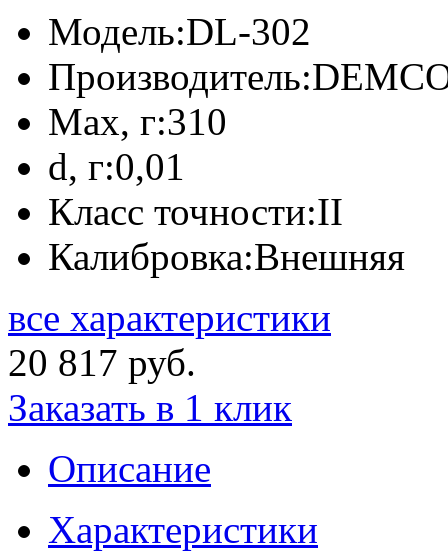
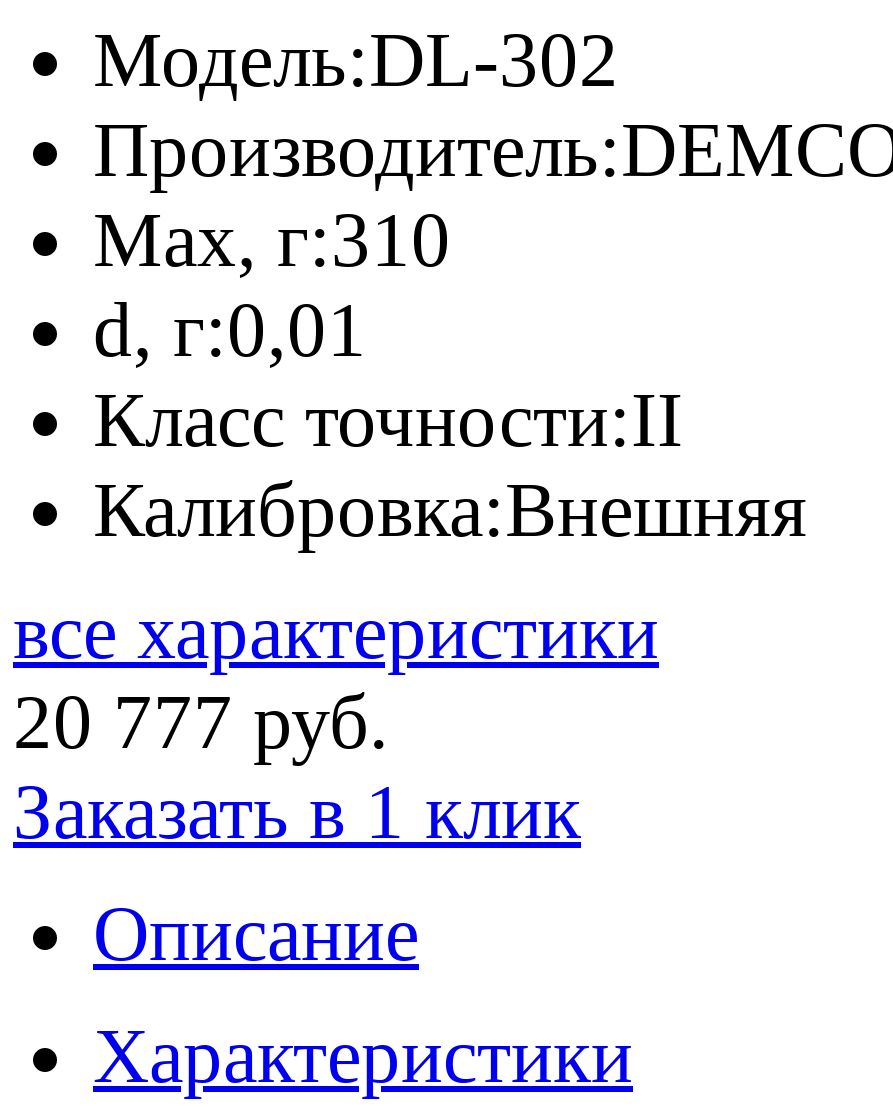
- 20 817 руб.
+ 20 777 руб.
